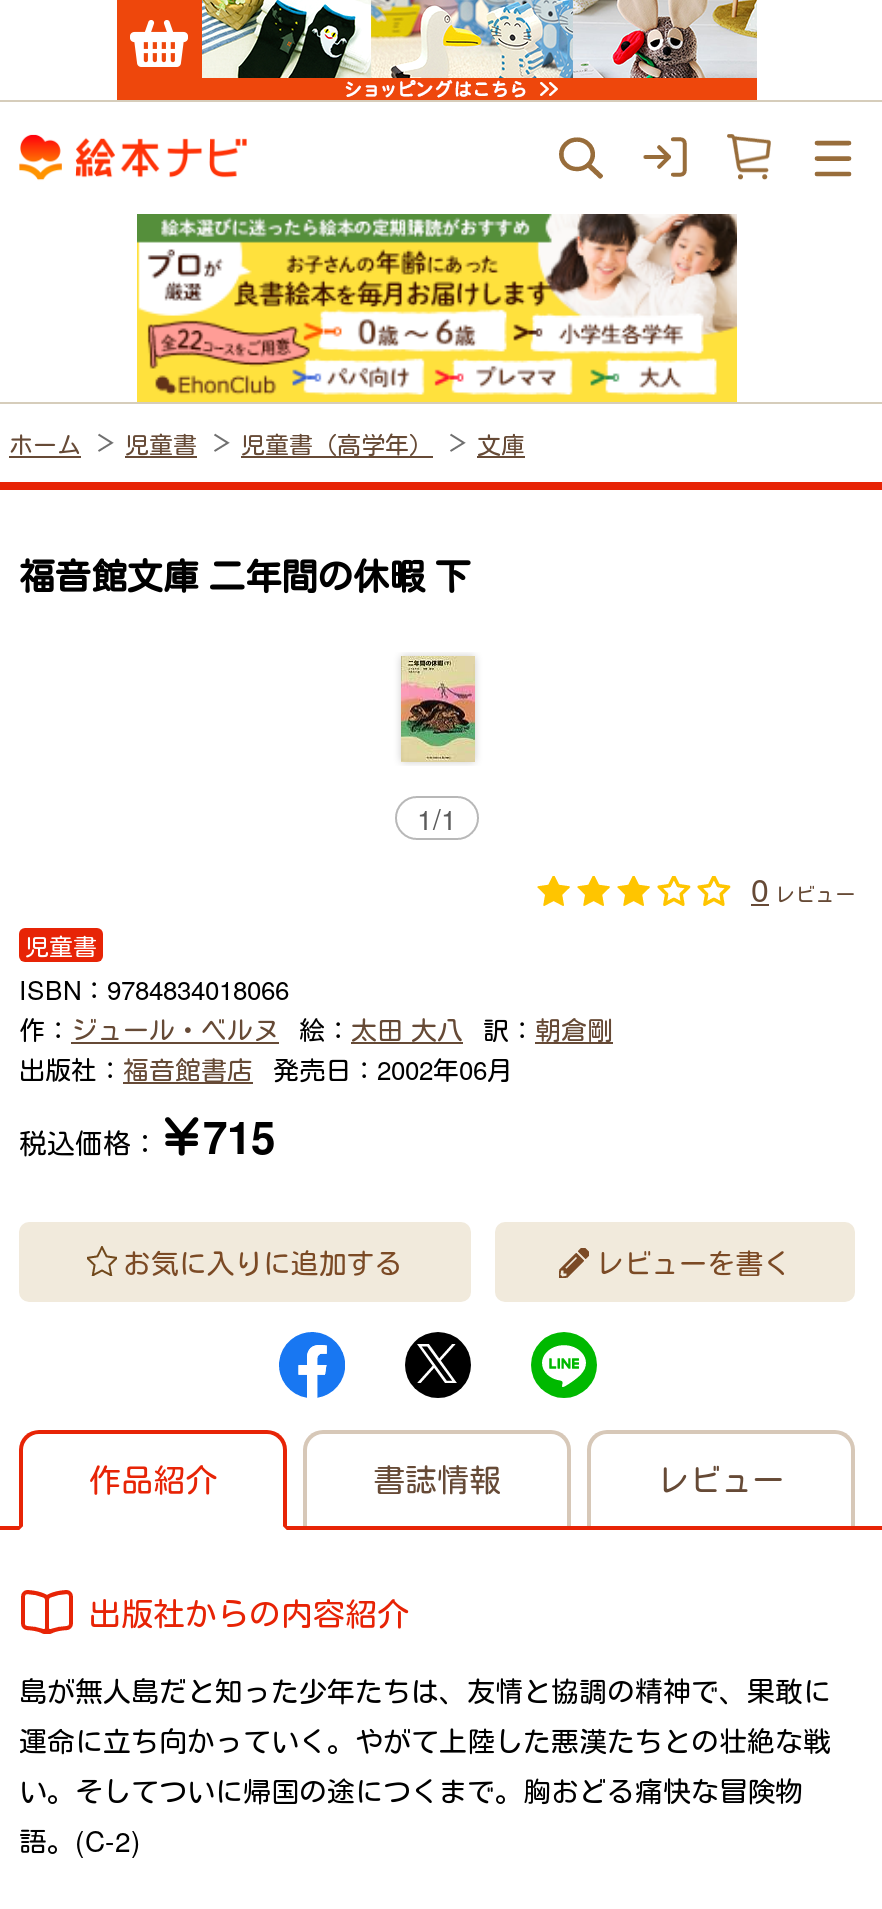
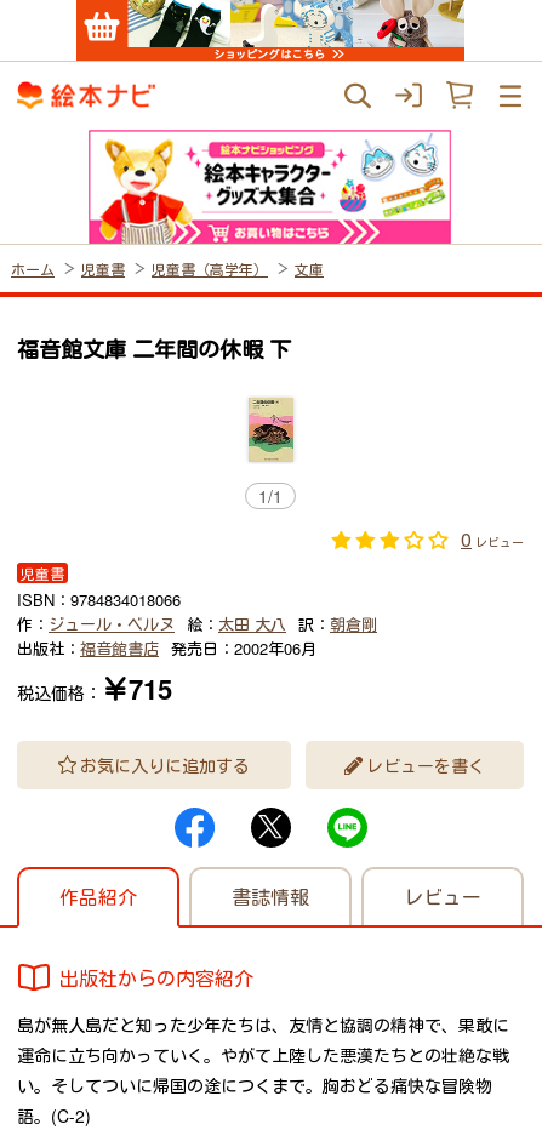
- [image]
+ [image]
